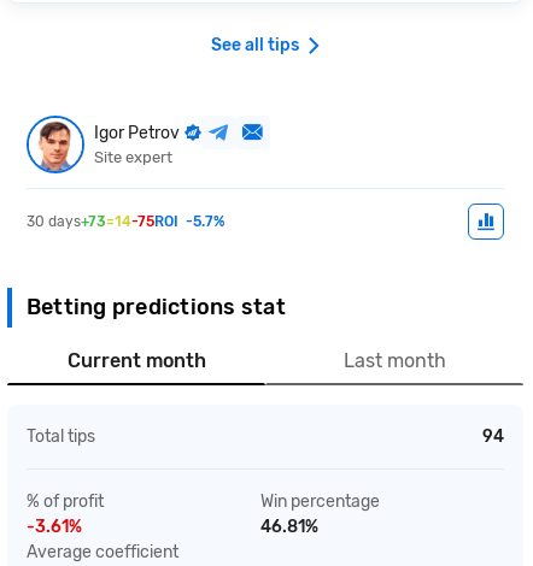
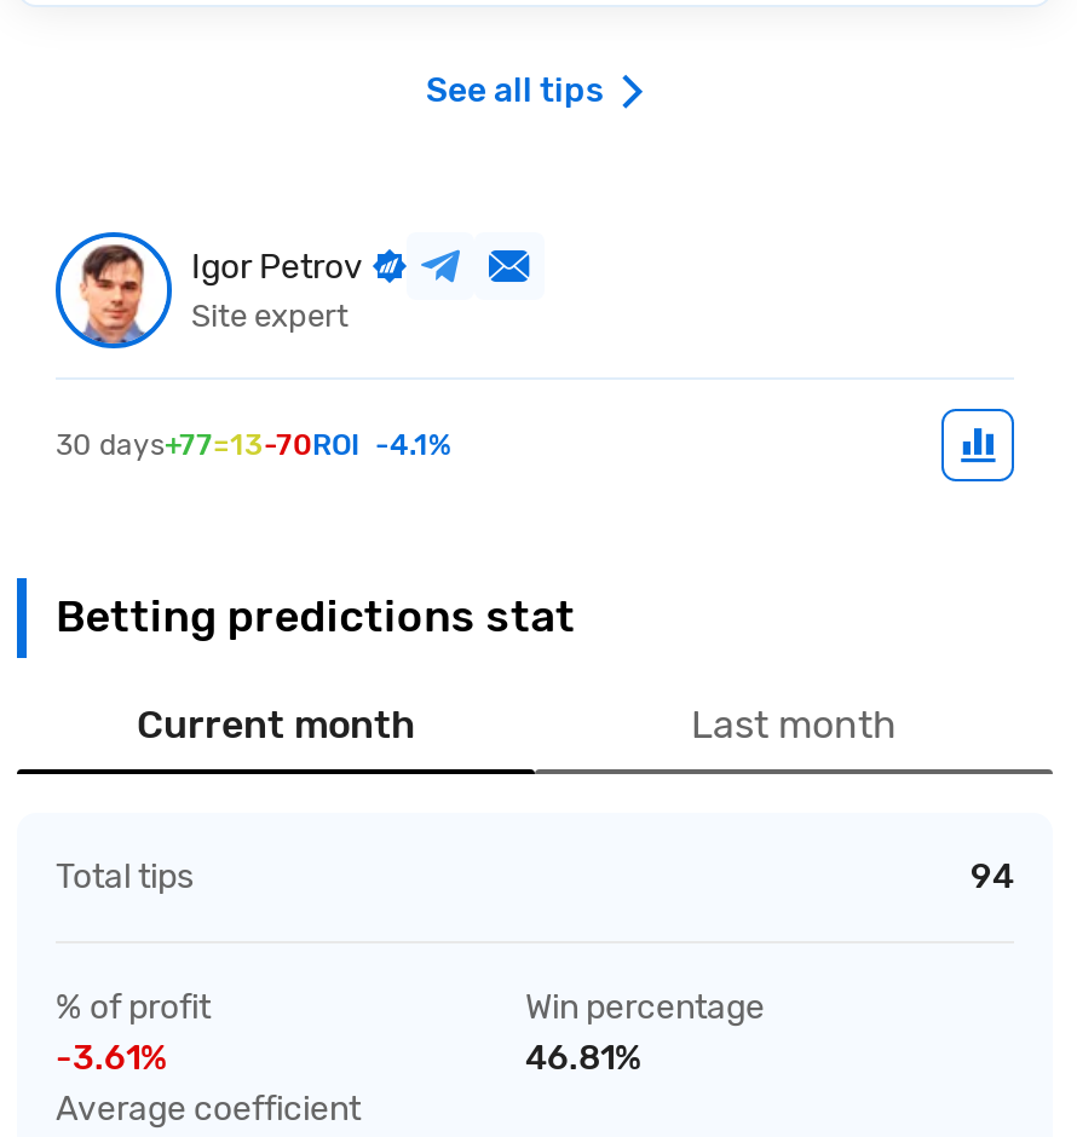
- 30 days+73=14-75ROI -5.7%
+ 30 days+77=13-70ROI -4.1%
